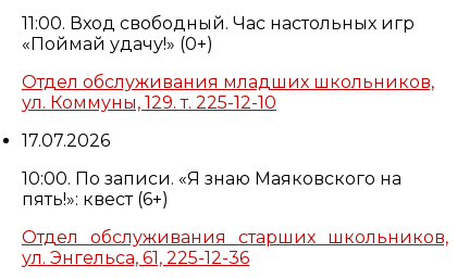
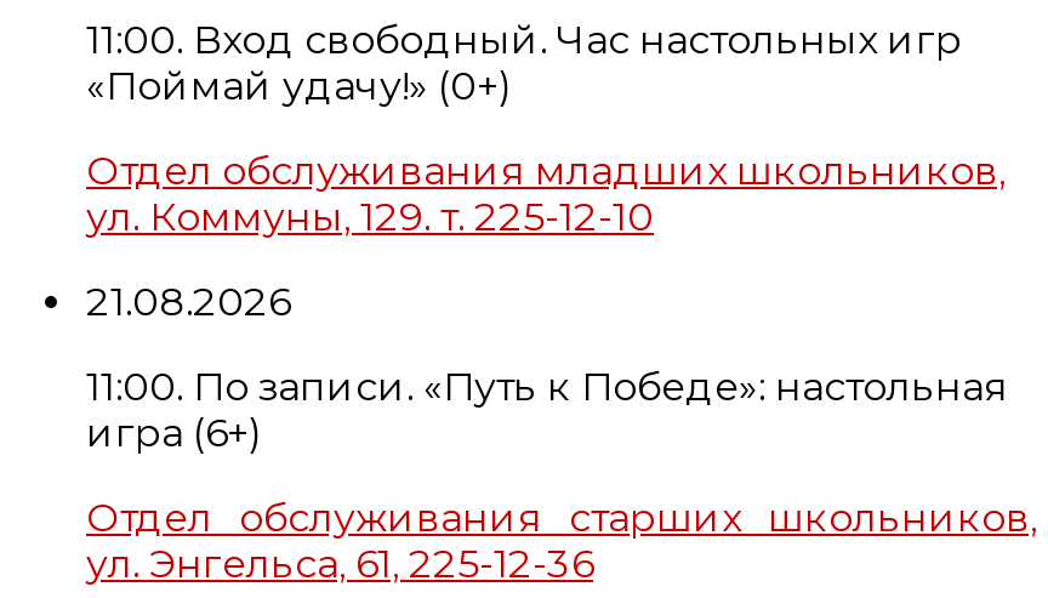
- 17.07.2026
+ 21.08.2026

- 10:00. По записи. «Я знаю Маяковского на
- пять!»: квест (6+)
+ 11:00. По записи. «Путь к Победе»: настольная
+ игра (6+)
